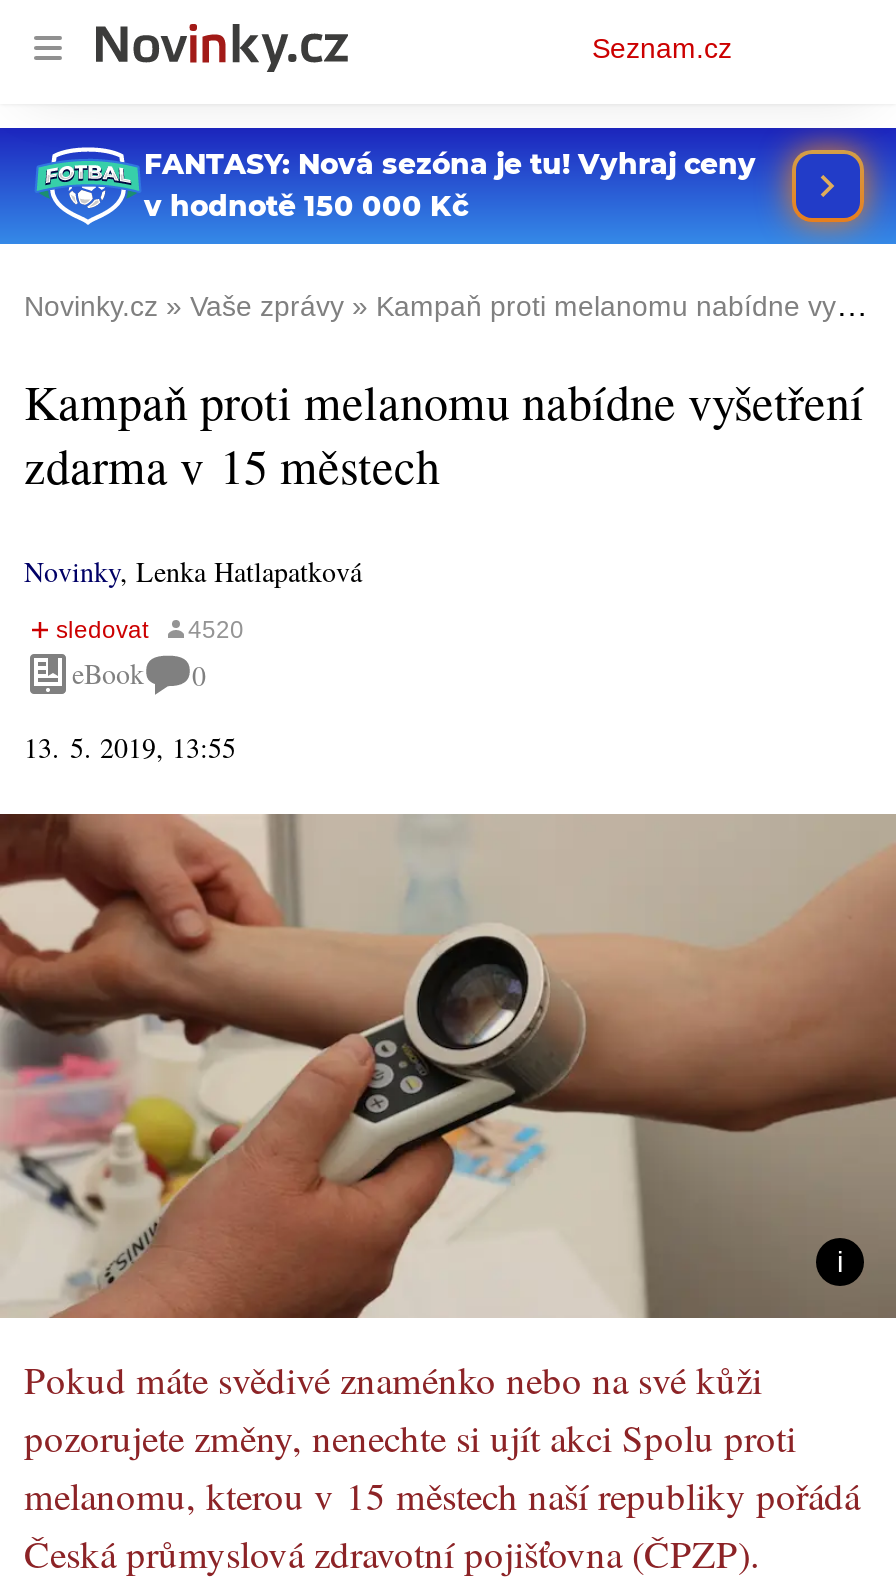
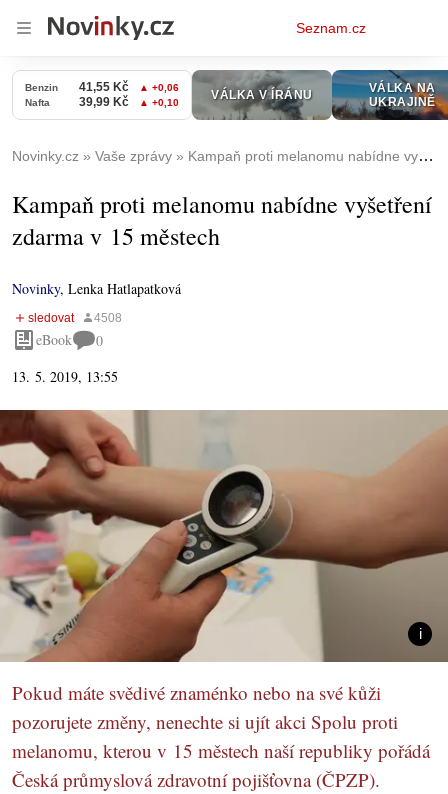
- [image]
+ [image]
